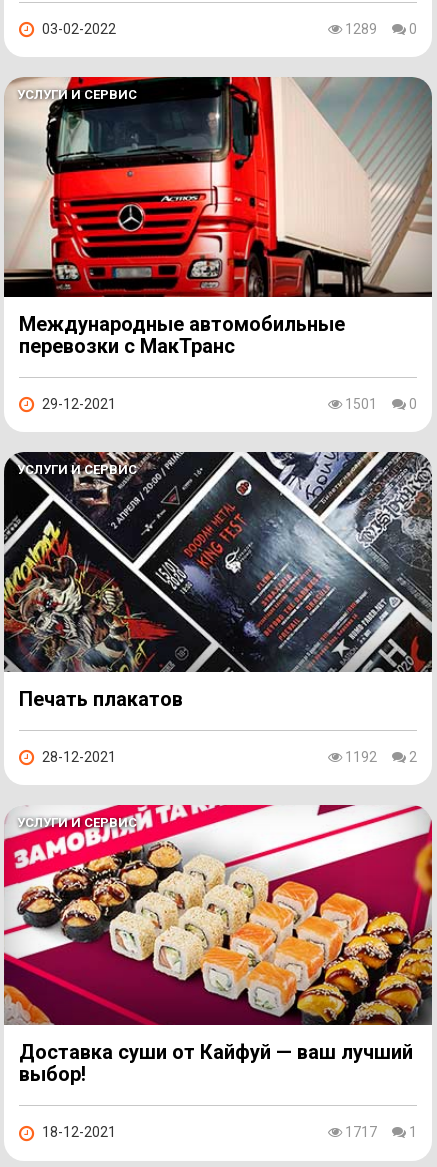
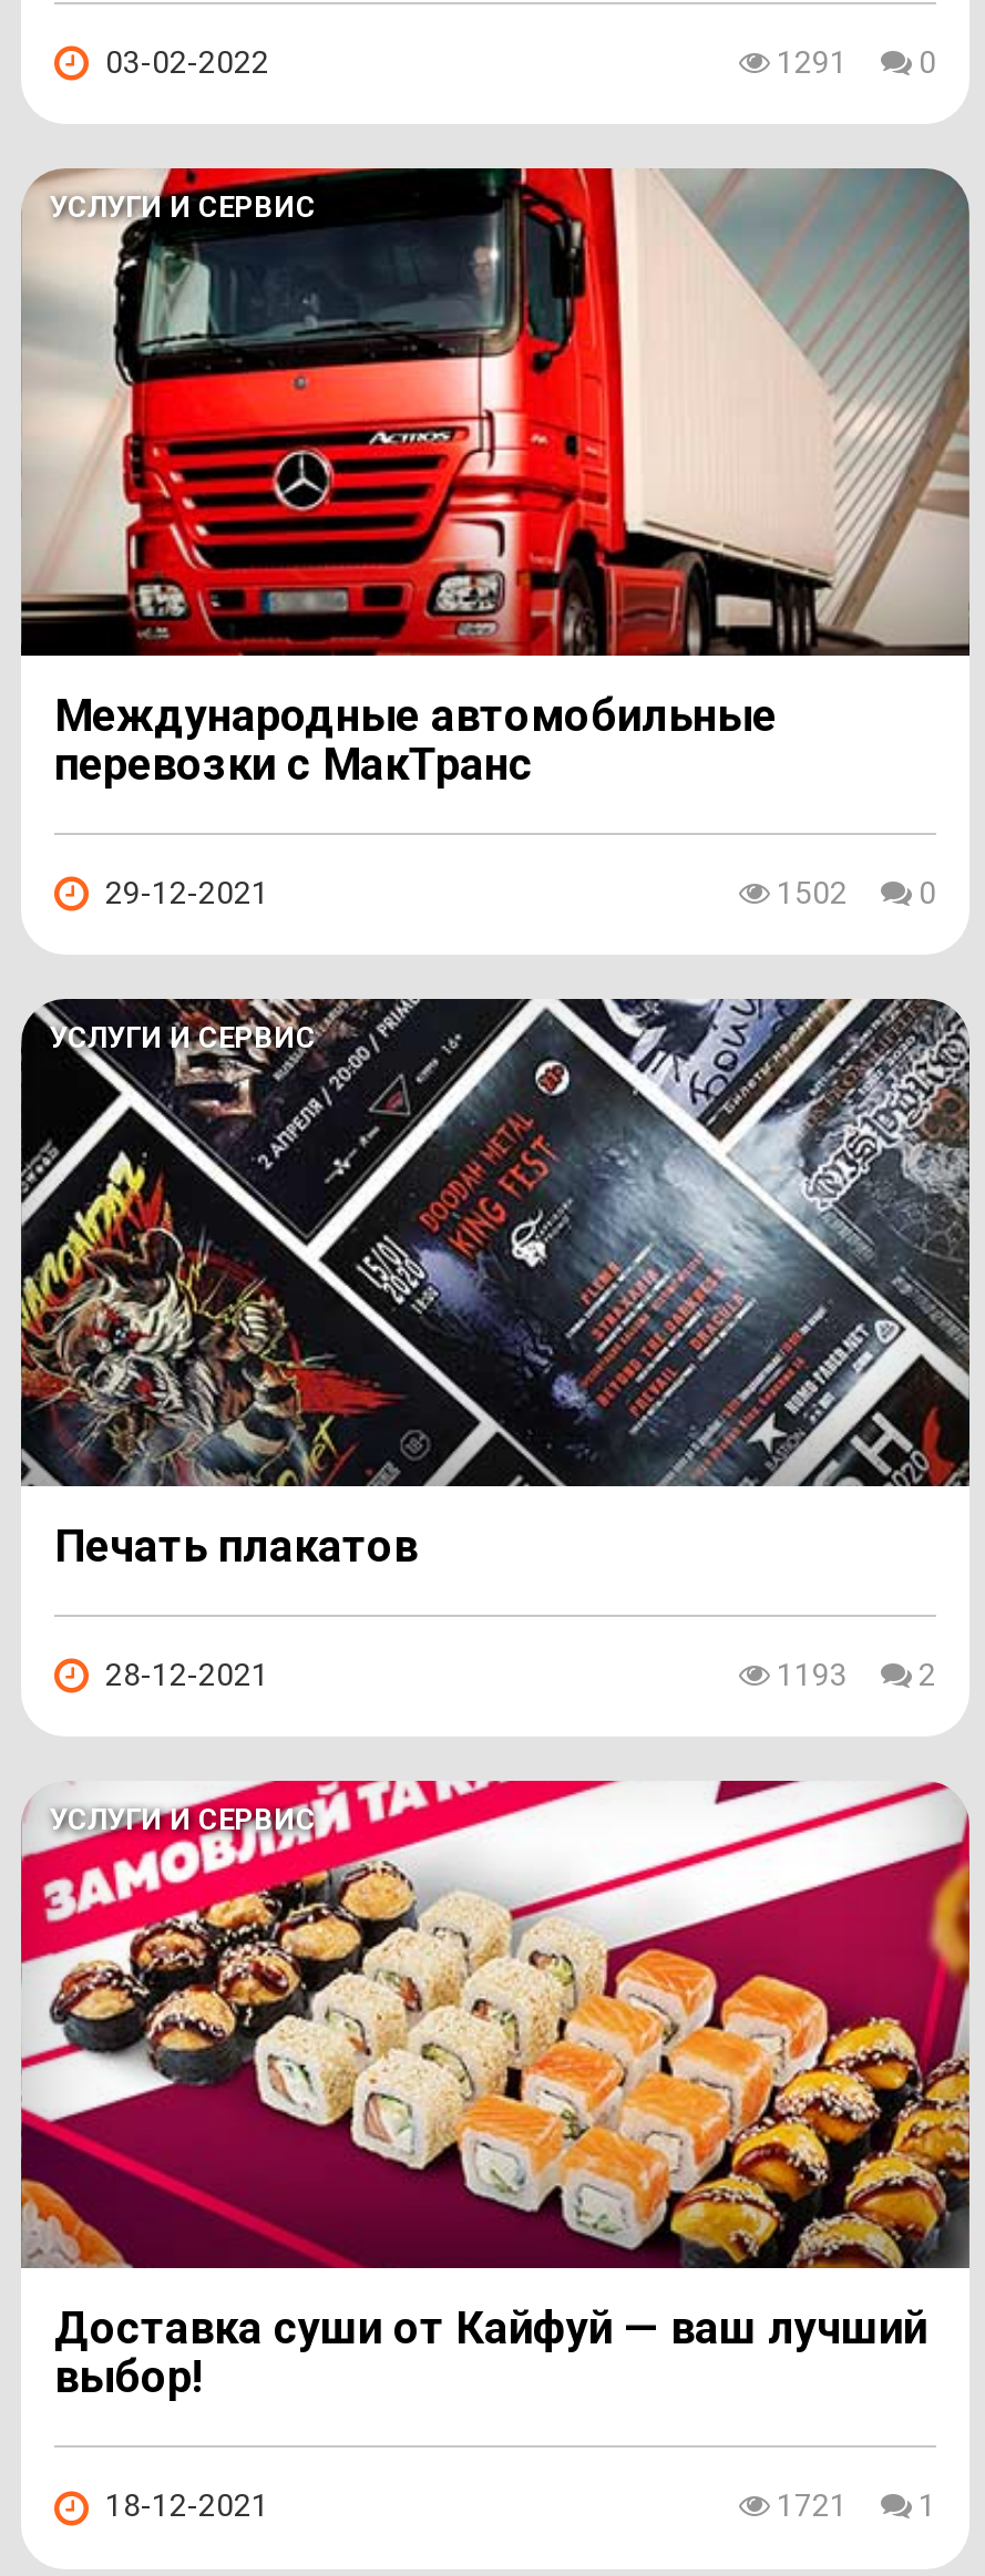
- 1289 0
+ 1291 0

- 1501 0
+ 1502 0

- 1192 2
+ 1193 2

- 1717 1
+ 1721 1
